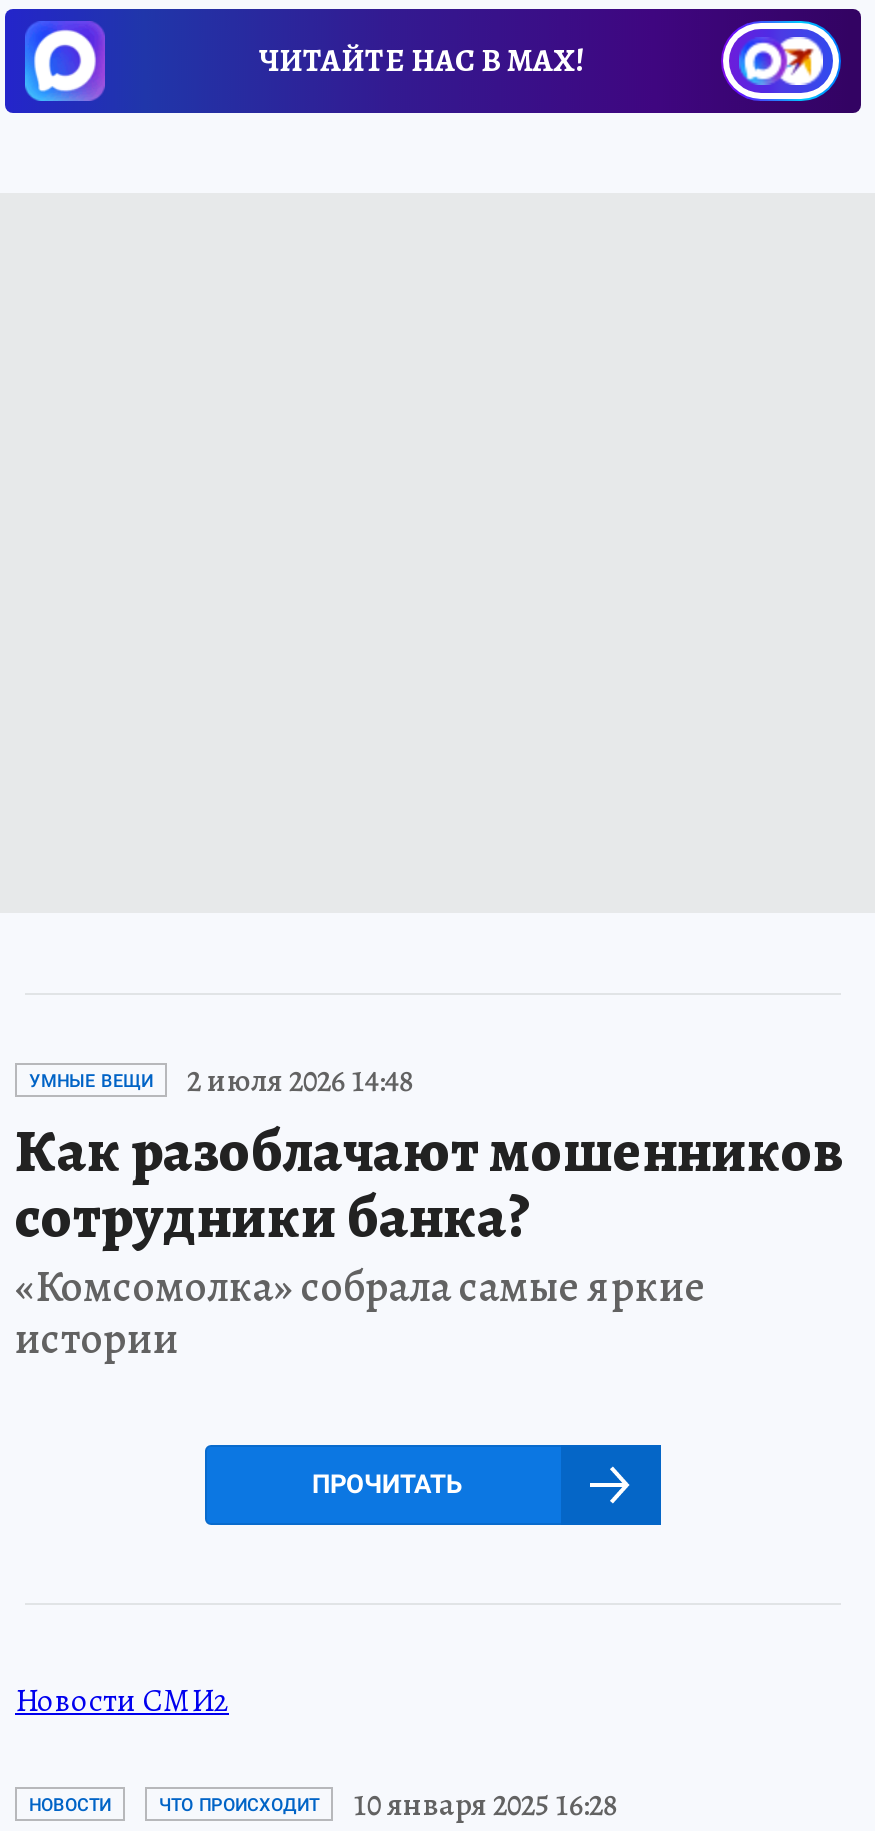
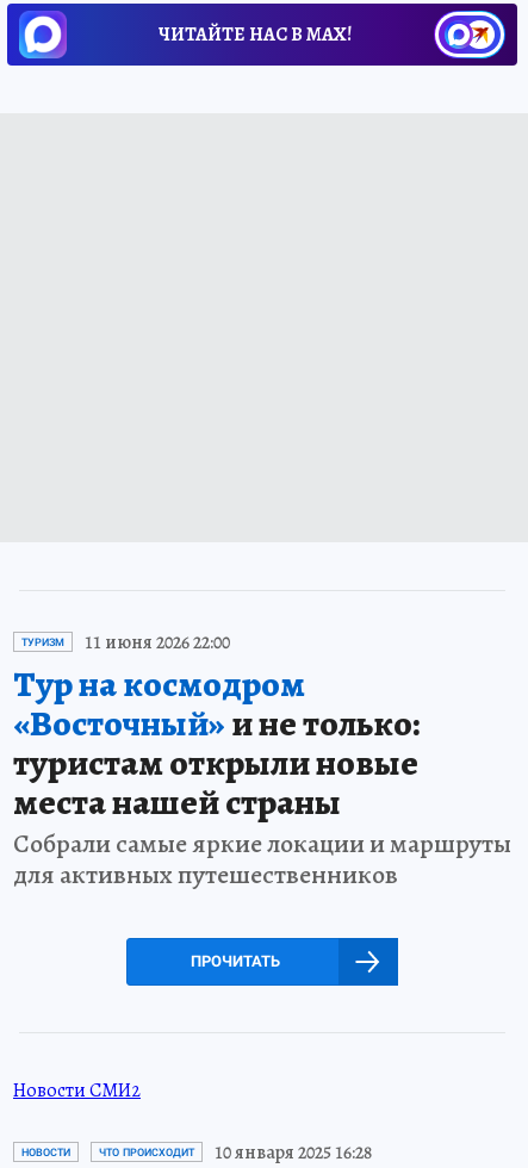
- УМНЫЕ ВЕЩИ
- 2 июля 2026 14:48
- Как разоблачают мошенников
- сотрудники банка?
- «Комсомолка» собрала самые яркие
- истории
+ ТУРИЗМ
+ 11 июня 2026 22:00
+ Тур на космодром
+ «Восточный»и не только:
+ туристам открыли новые
+ места нашей страны
+ Собрали самые яркие локации и маршруты
+ для активных путешественников
